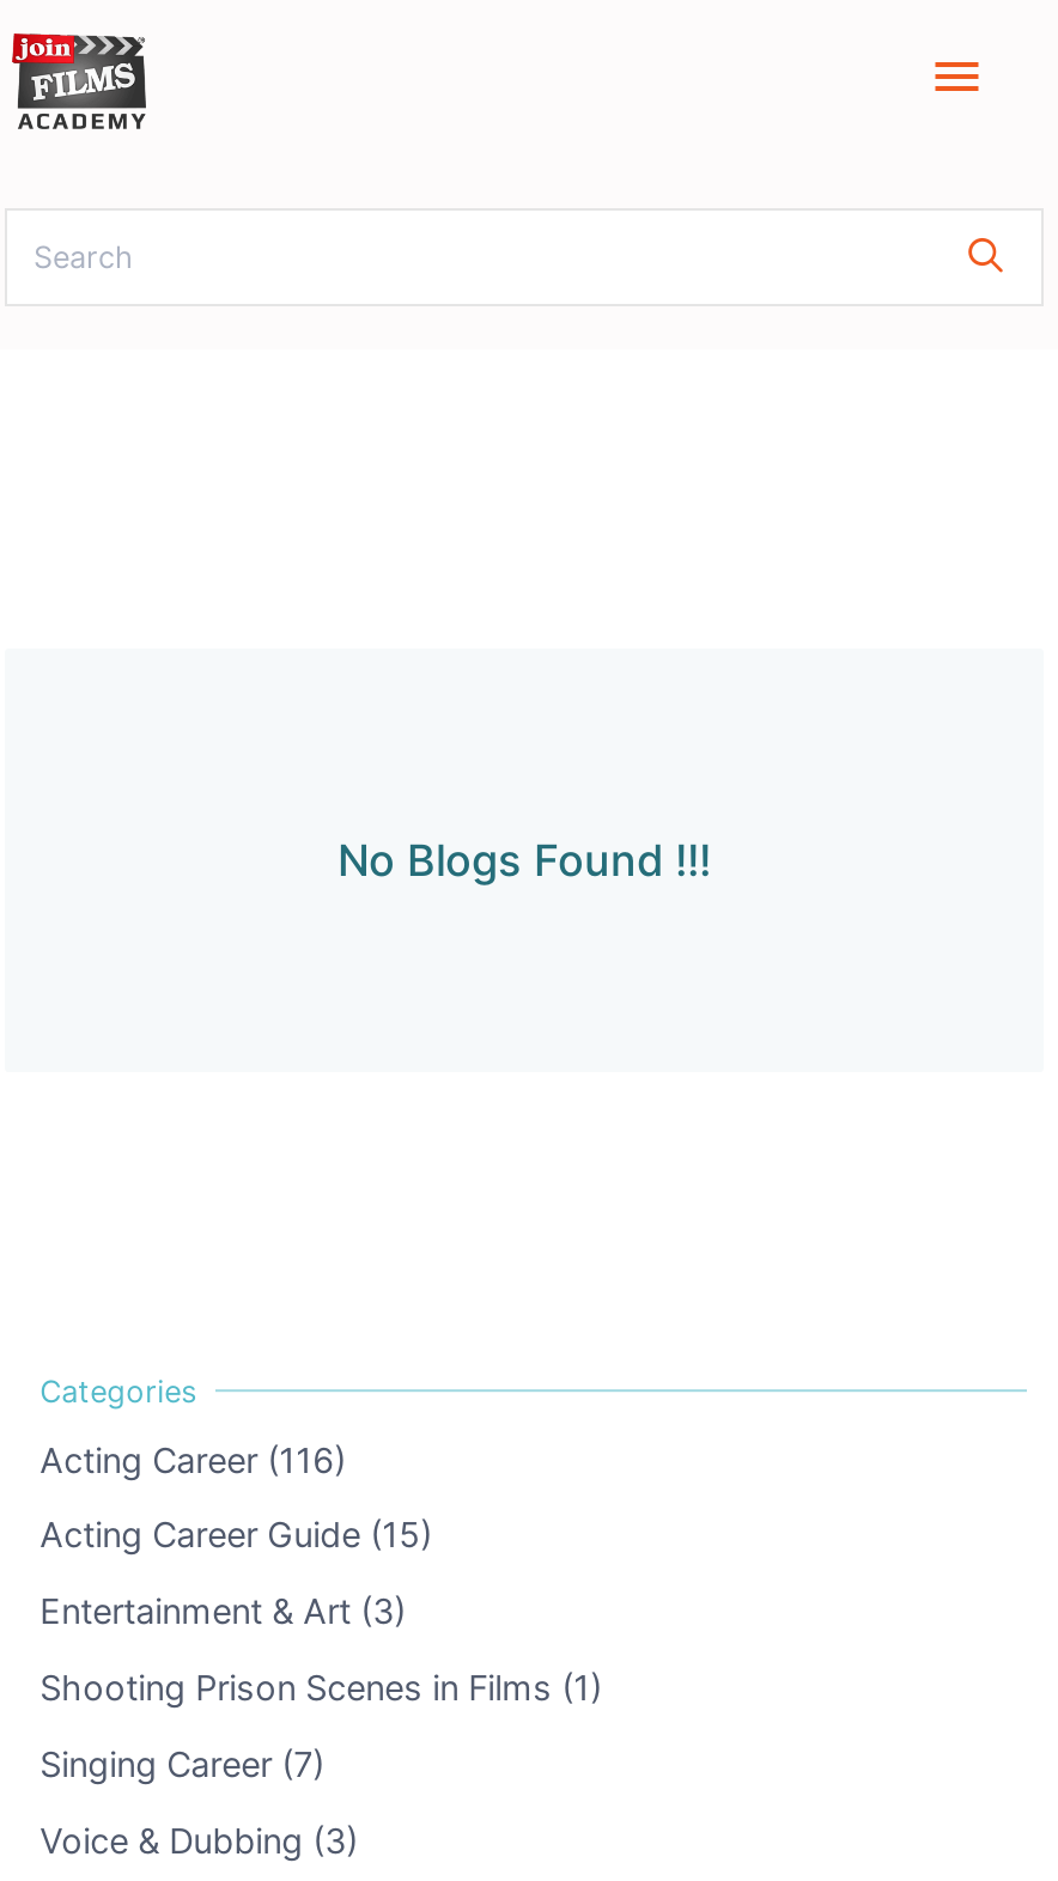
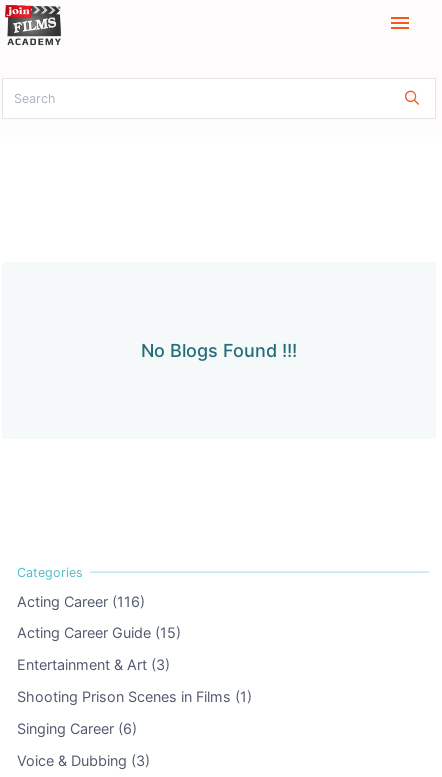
- Singing Career (7)
+ Singing Career (6)
